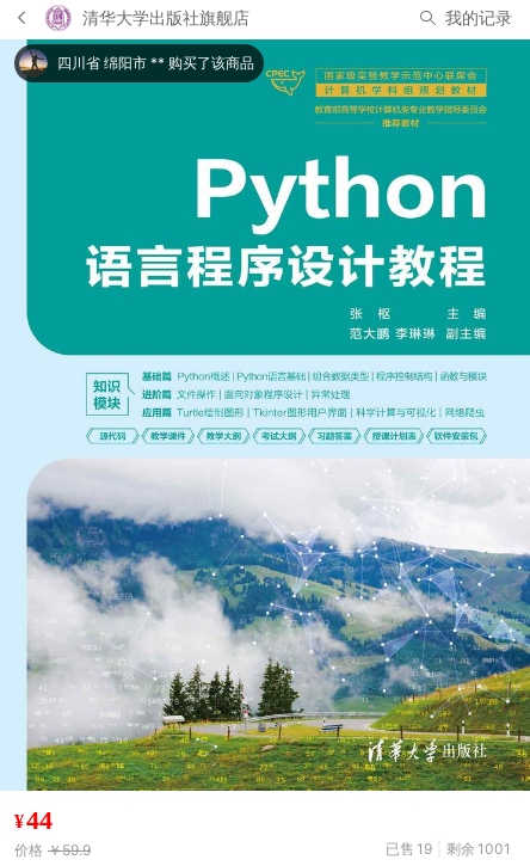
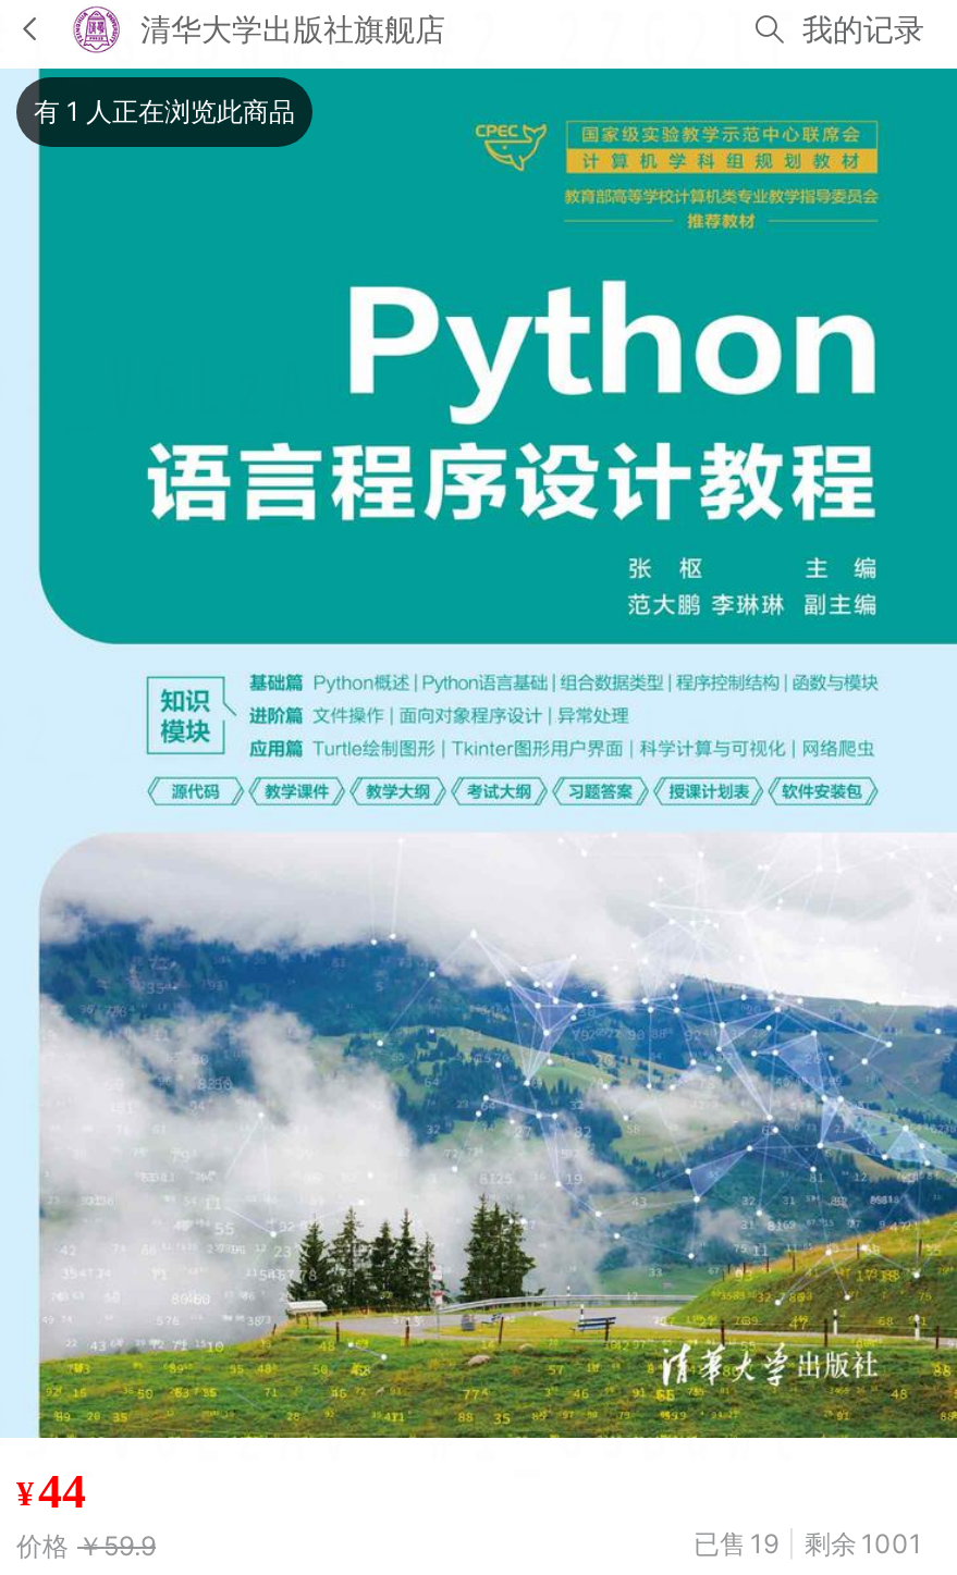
- 四川省 绵阳市 ** 购买了该商品
+ 有 1 人正在浏览此商品
